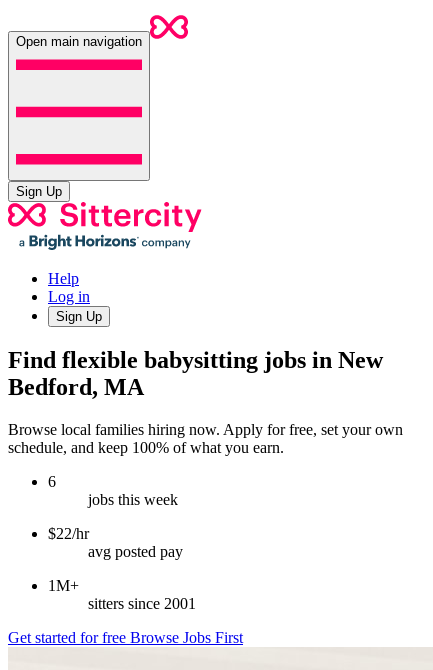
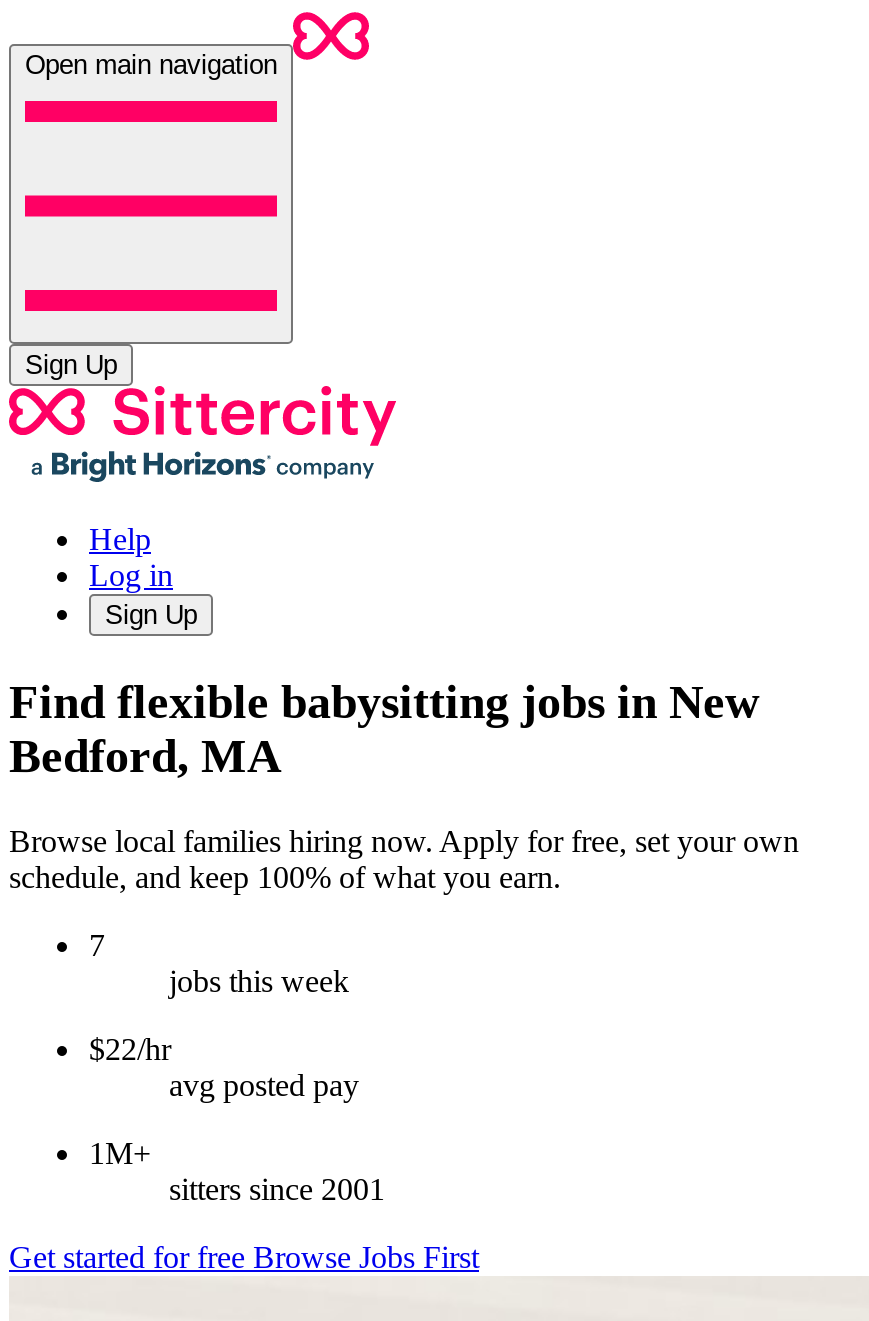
- 6
+ 7
